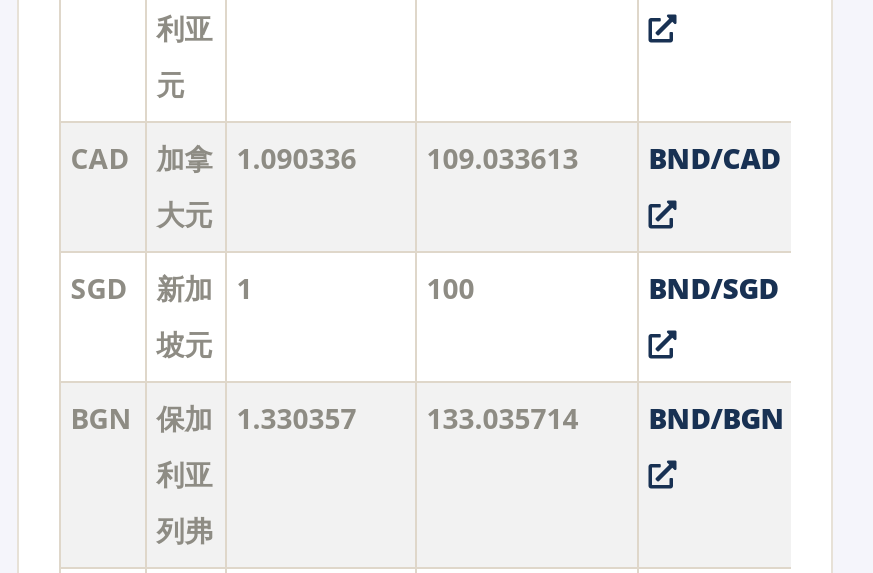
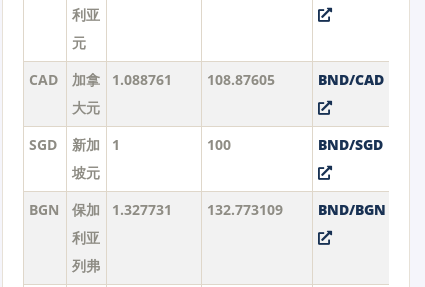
- 1.090336
+ 1.088761

- 109.033613
+ 108.87605

- 1.330357
+ 1.327731

- 133.035714
+ 132.773109
